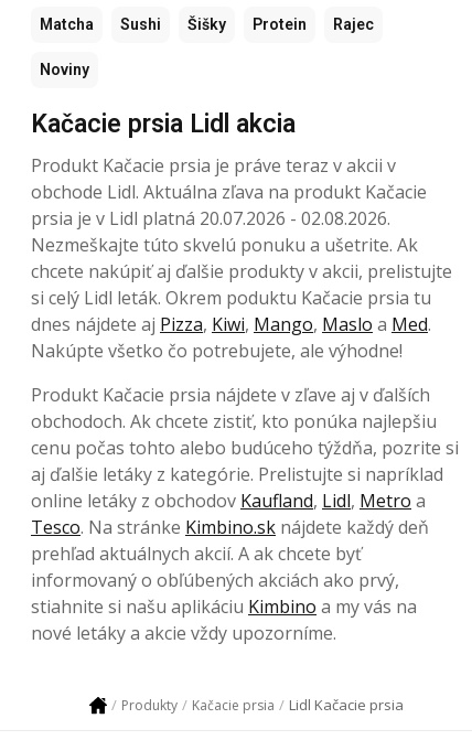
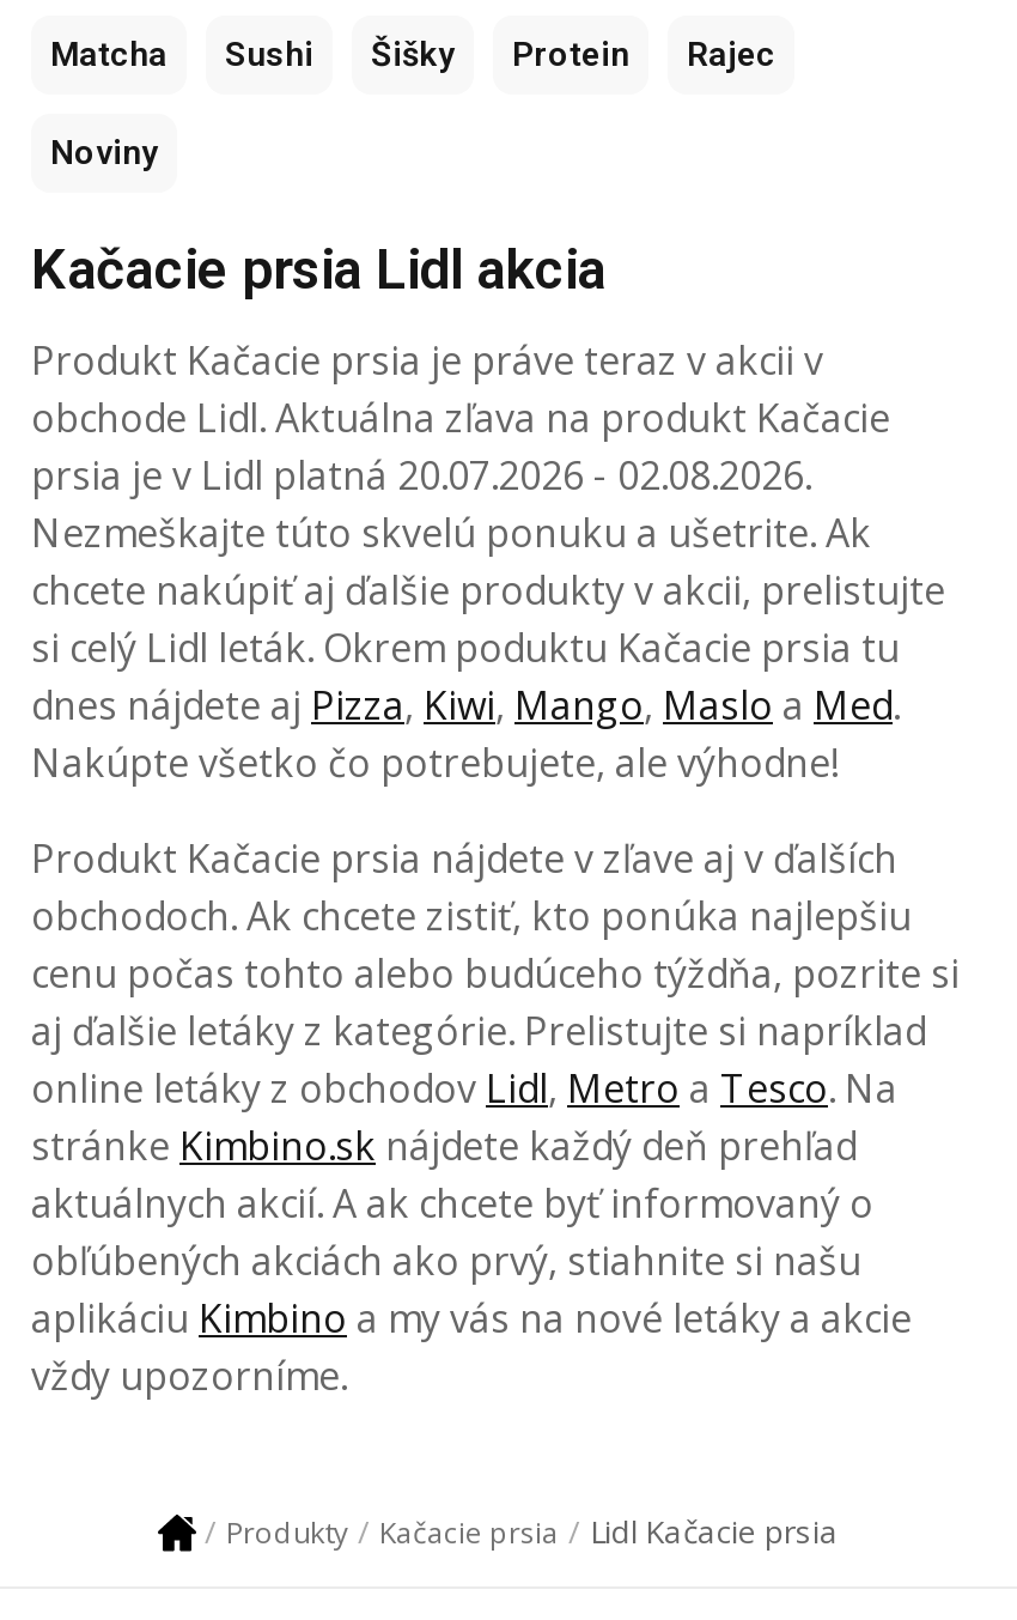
- online letáky z obchodov Kaufland, Lidl, Metro a
- Tesco. Na stránke Kimbino.sk nájdete každý deň
- prehľad aktuálnych akcií. A ak chcete byť
- informovaný o obľúbených akciách ako prvý,
- stiahnite si našu aplikáciu Kimbino a my vás na
- nové letáky a akcie vždy upozorníme.
+ online letáky z obchodov Lidl, Metro a Tesco. Na
+ stránke Kimbino.sk nájdete každý deň prehľad
+ aktuálnych akcií. A ak chcete byť informovaný o
+ obľúbených akciách ako prvý, stiahnite si našu
+ aplikáciu Kimbino a my vás na nové letáky a akcie
+ vždy upozorníme.
